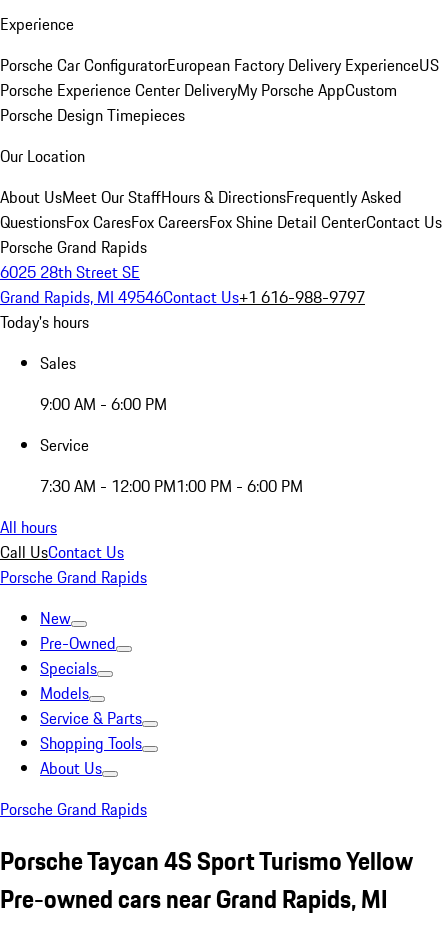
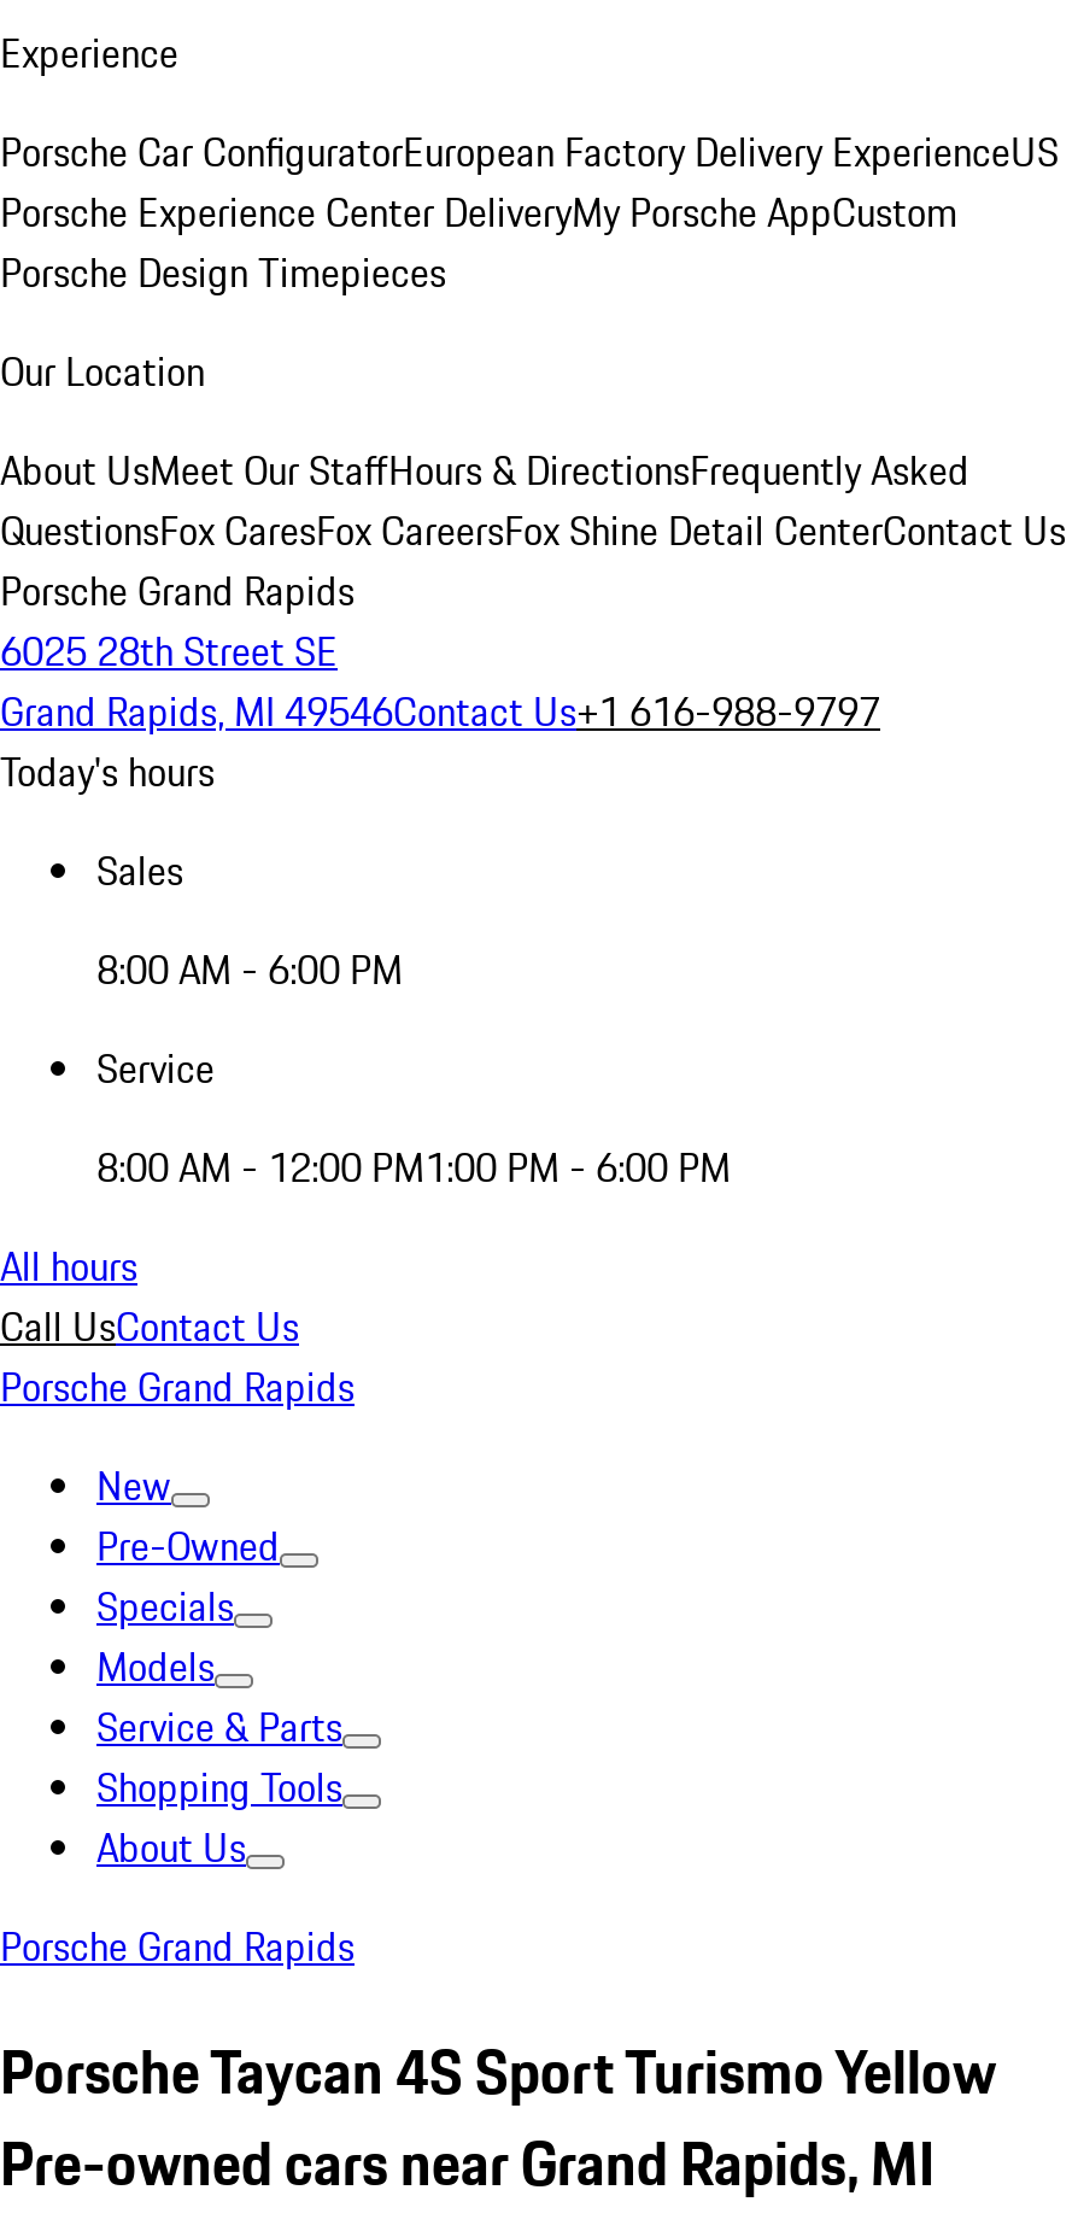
- 9:00 AM - 6:00 PM
+ 8:00 AM - 6:00 PM

- 7:30 AM - 12:00 PM1:00 PM - 6:00 PM
+ 8:00 AM - 12:00 PM1:00 PM - 6:00 PM
